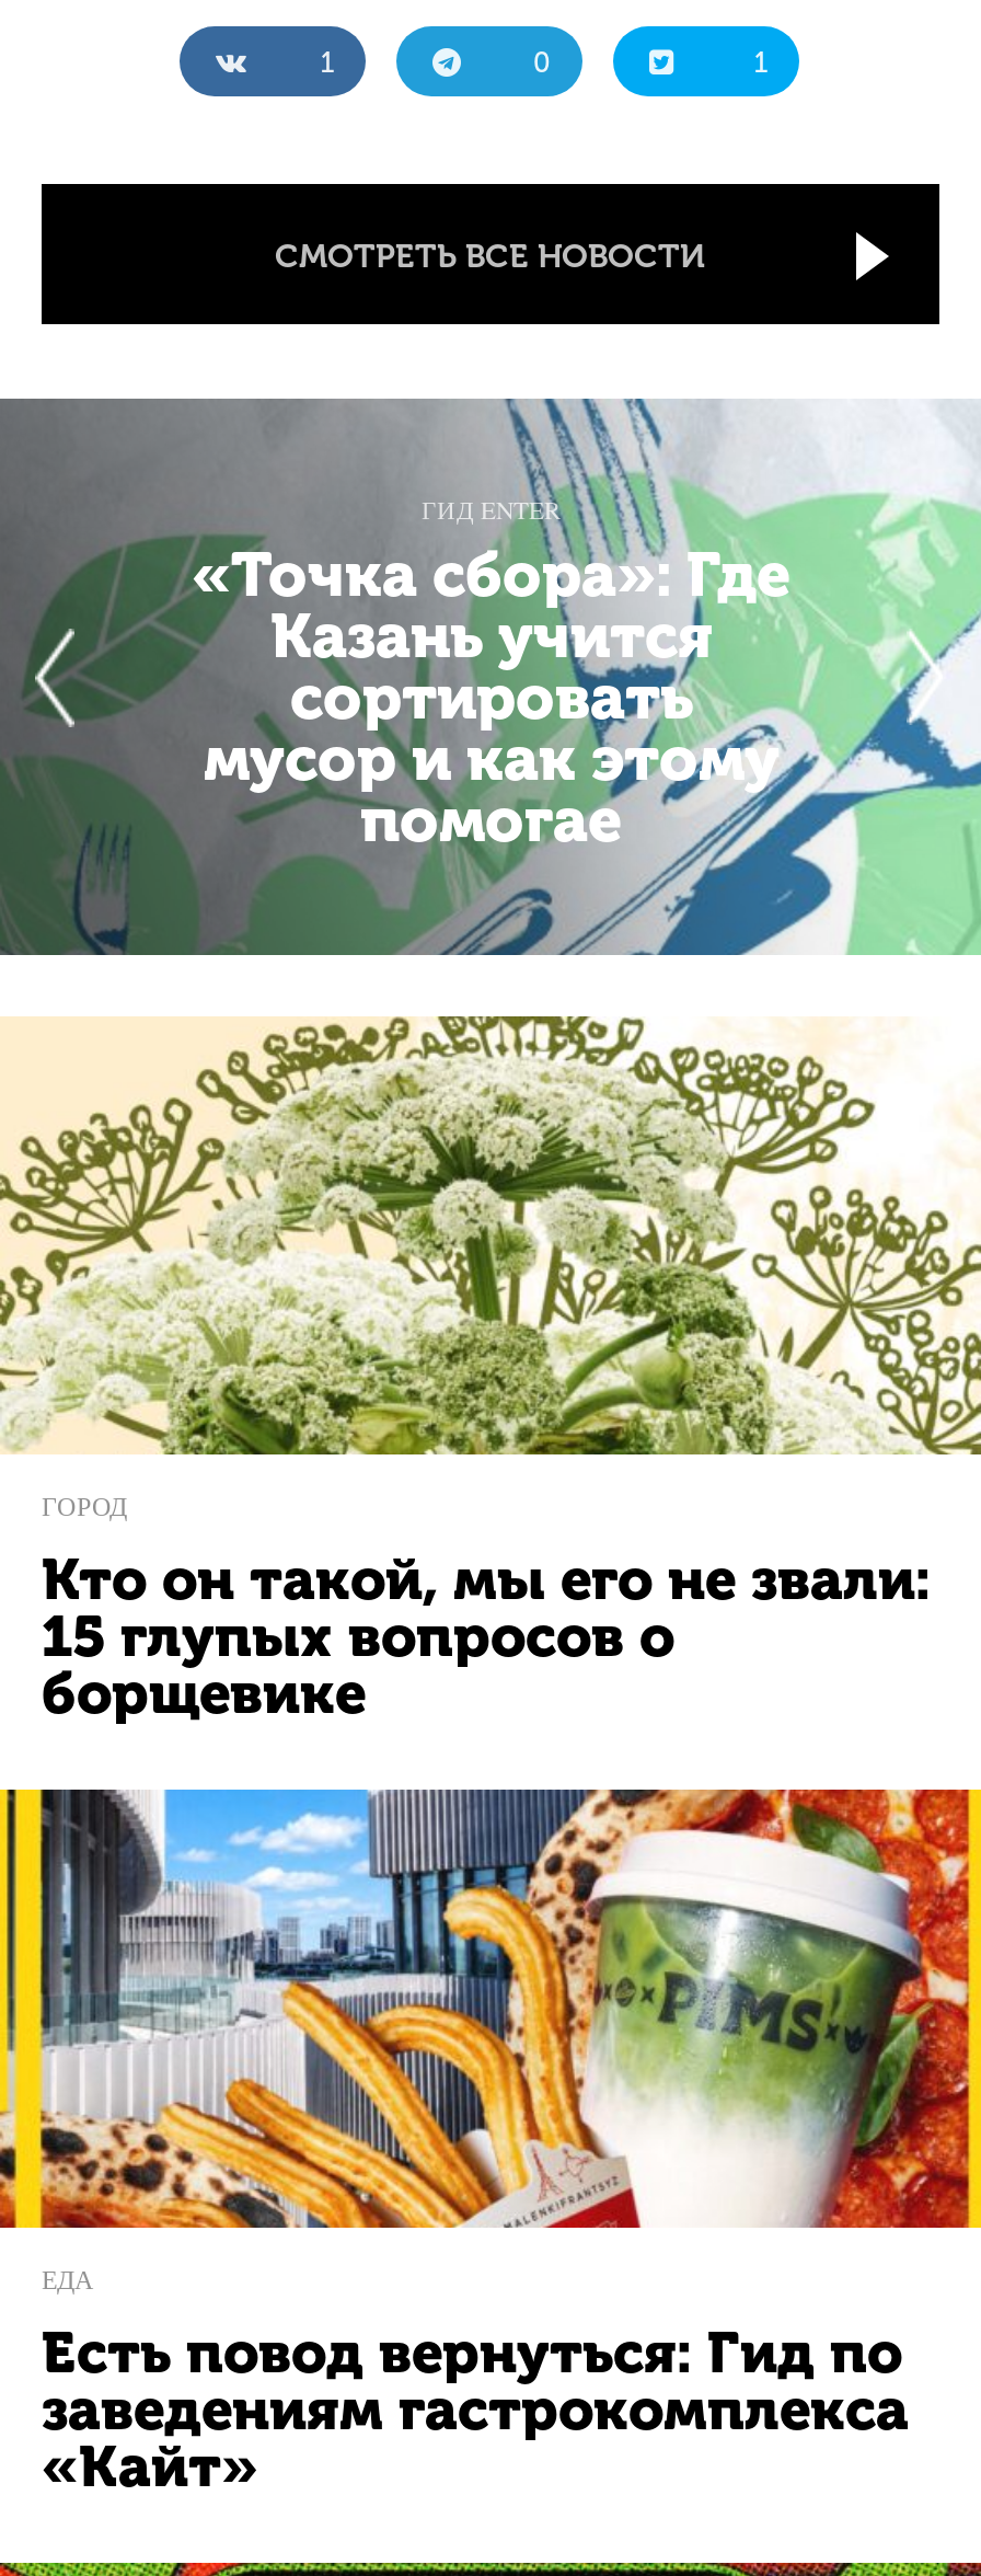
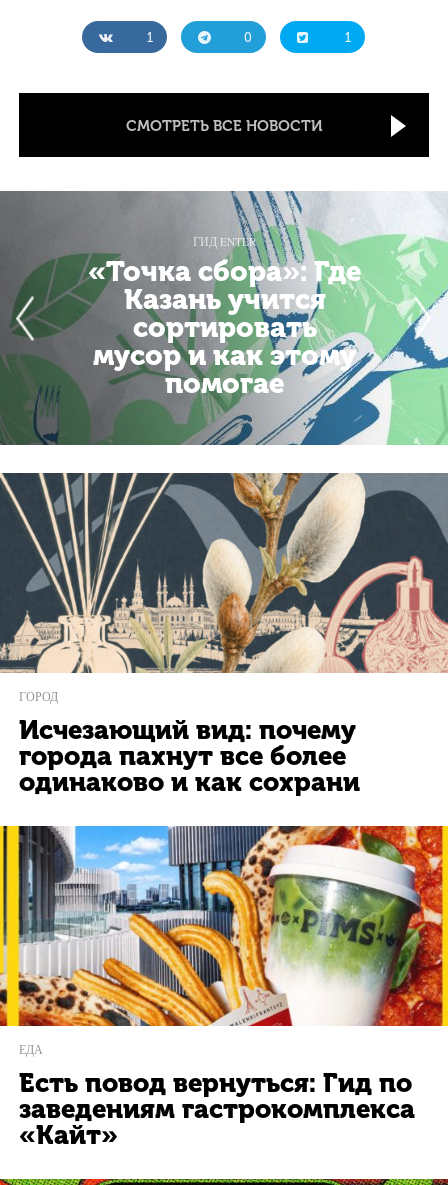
- [image]
+ [image]

- Кто он такой, мы его не звали:
- 15 глупых вопросов о
- борщевике
+ Исчезающий вид: почему
+ города пахнут все более
+ одинаково и как сохрани
